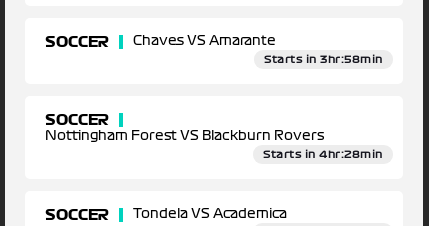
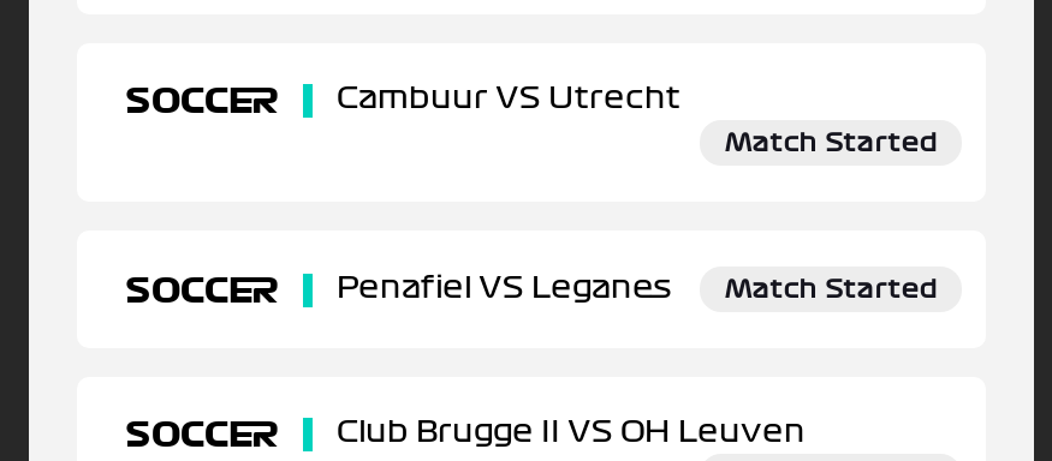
- Chaves VS Amarante
+ Cambuur VS Utrecht

- Starts in 3hr:58min
+ Match Started

- Nottingham Forest VS Blackburn Rovers
- Starts in 4hr:28min
+ Penafiel VS Leganes
+ Match Started

- Tondela VS Academica
+ Club Brugge II VS OH Leuven
